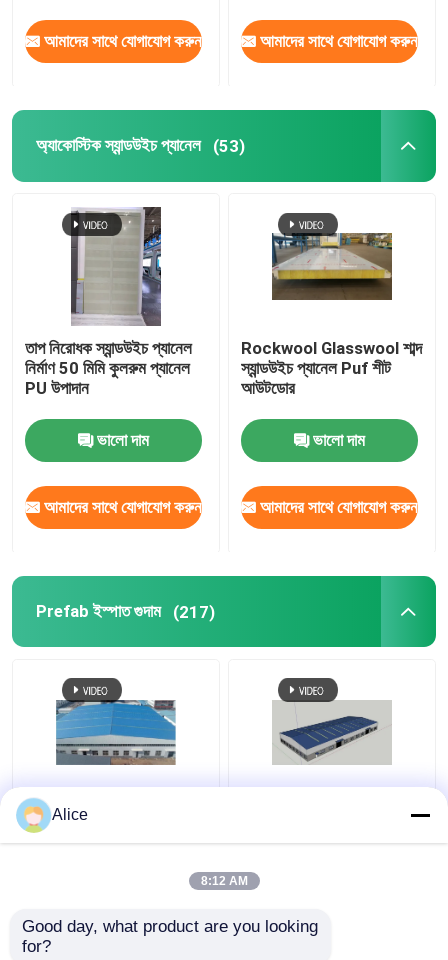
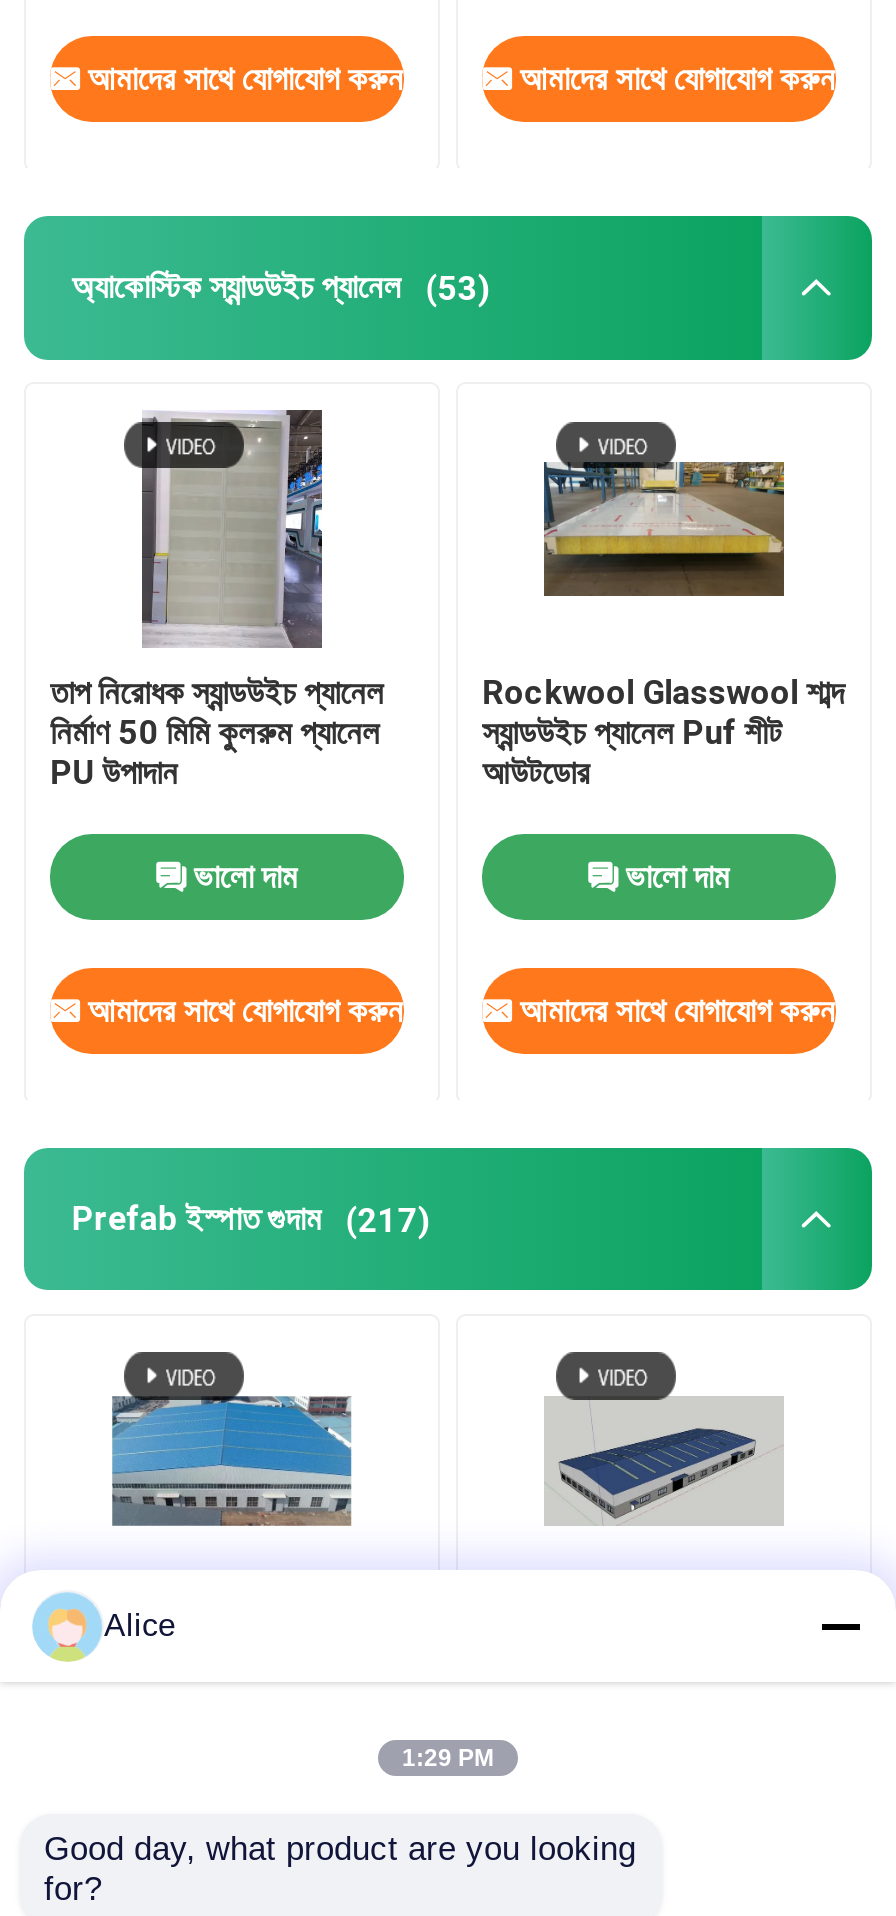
- 8:12 AM
+ 1:29 PM
